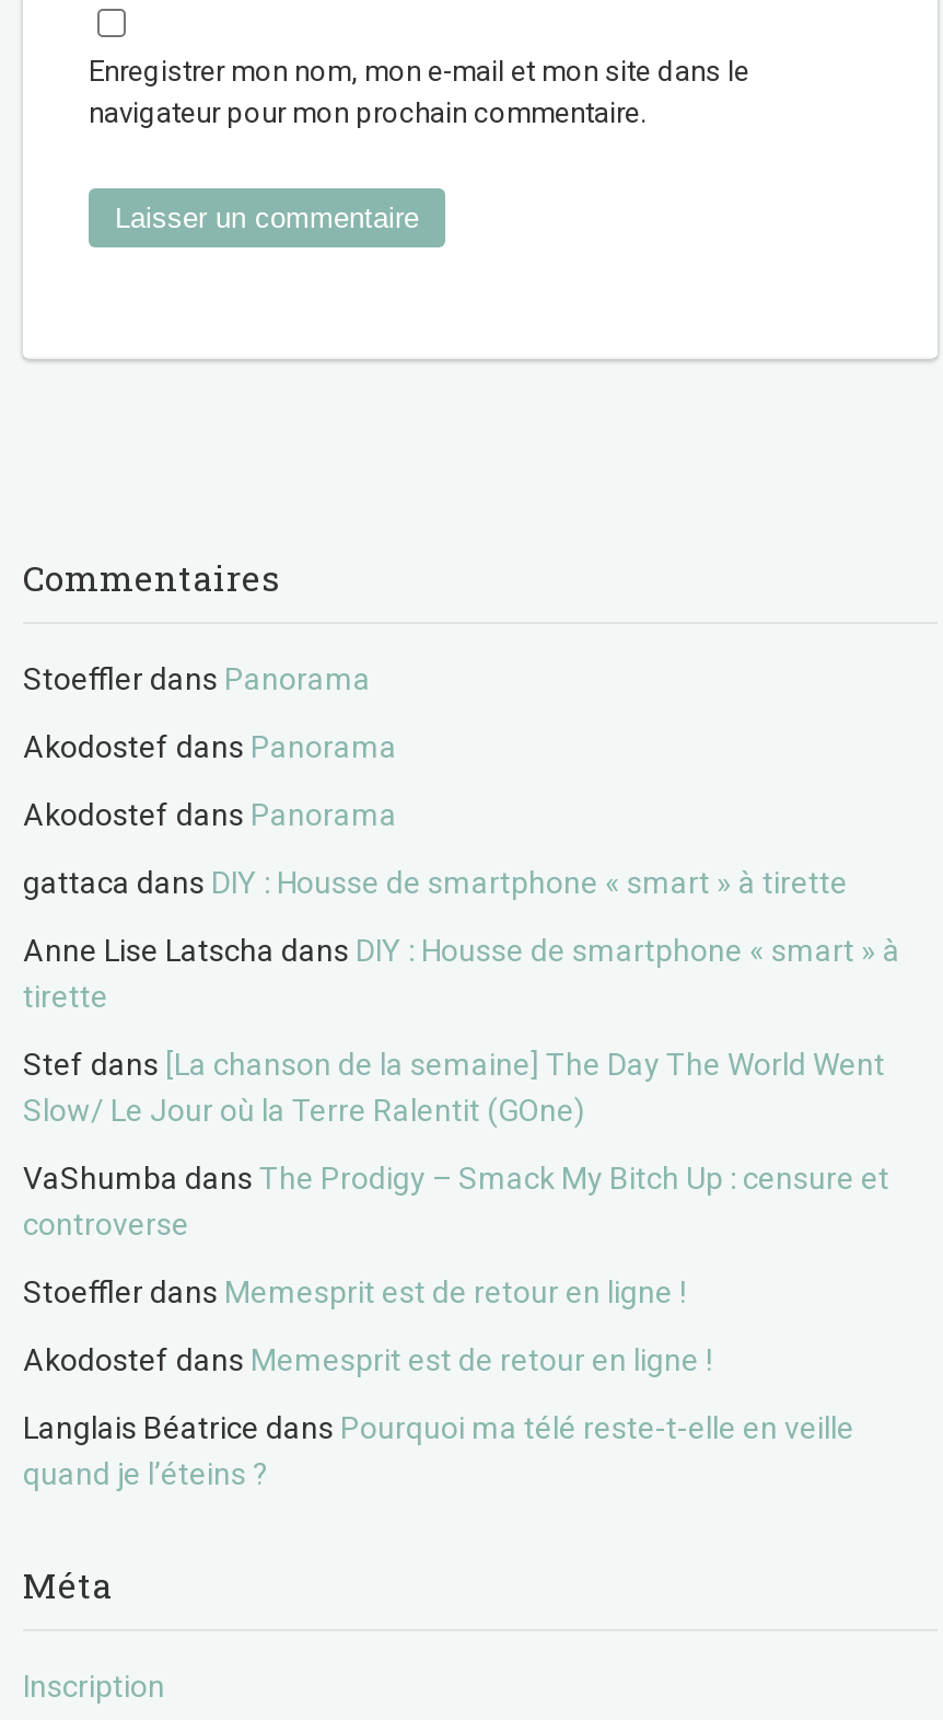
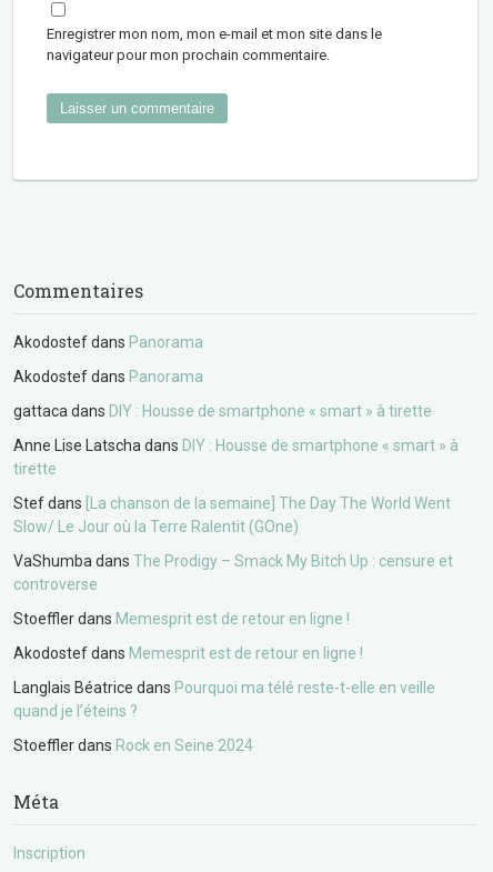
- Stoeffler dans Panorama

moved up: Akodostef dans Panorama | Akodostef dans Panorama | gattaca dans DIY : Housse de smartphone « smart » à tirette | ... | Langlais Béatrice dans Pourquoi ma télé reste-t-elle en veille | quand je l’éteins ?

+ Stoeffler dans Rock en Seine 2024
